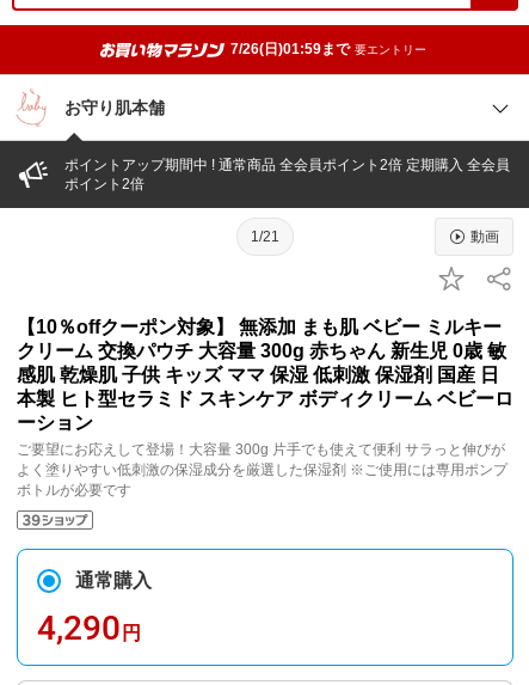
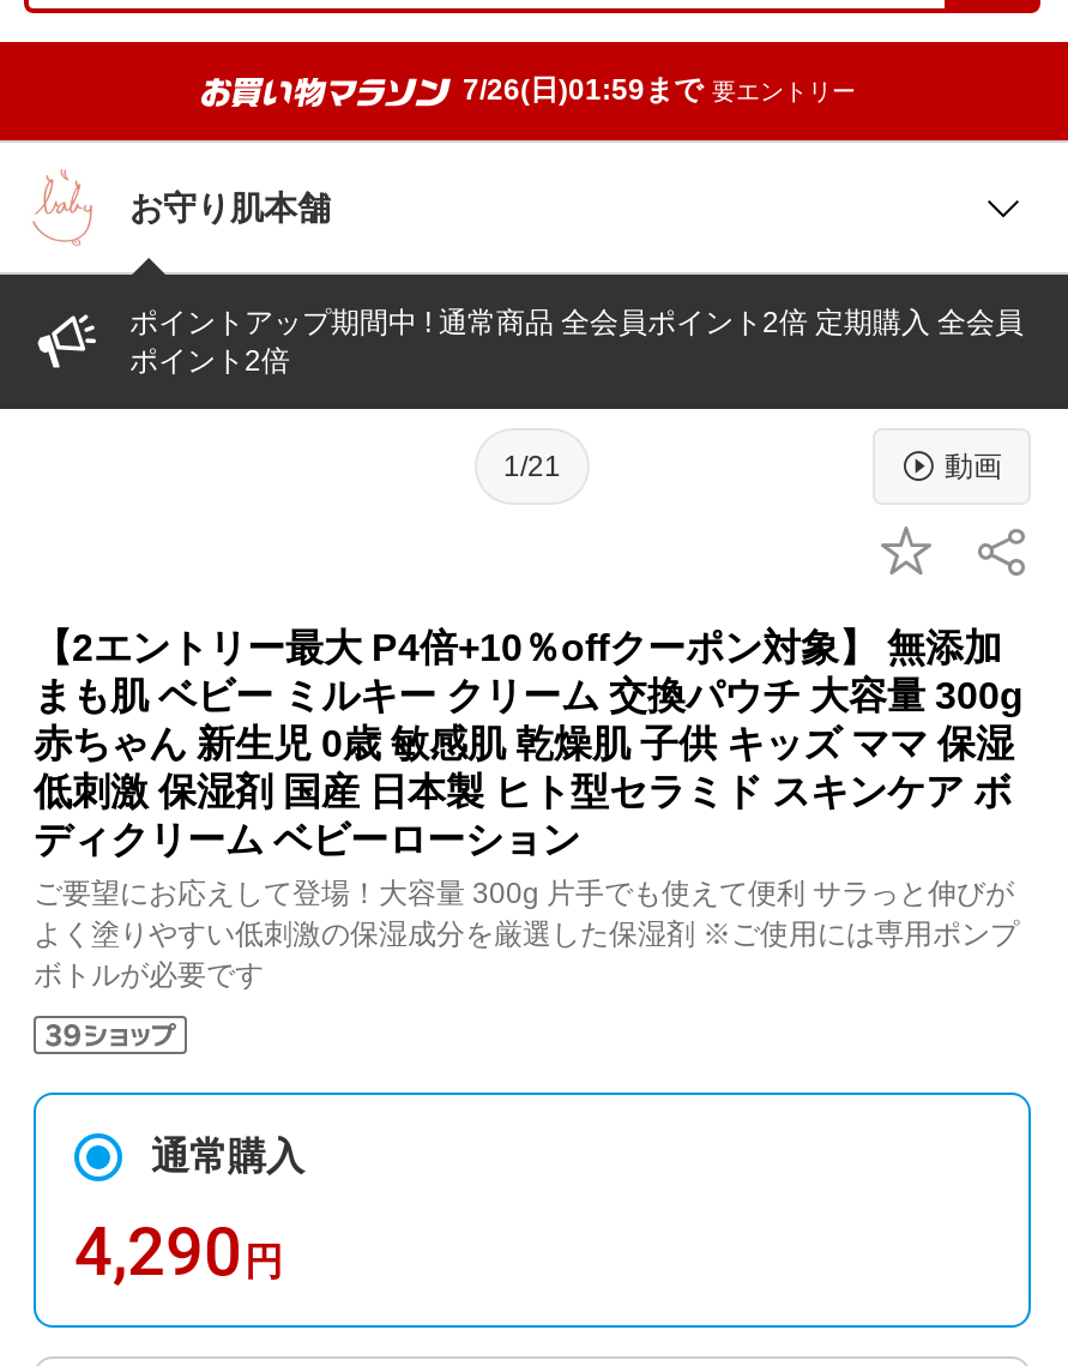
- 【10％offクーポン対象】 無添加 まも肌 ベビー ミルキー
- クリーム 交換パウチ 大容量 300g 赤ちゃん 新生児 0歳 敏
- 感肌 乾燥肌 子供 キッズ ママ 保湿 低刺激 保湿剤 国産 日
- 本製 ヒト型セラミド スキンケア ボディクリーム ベビーロ
- ーション
+ 【2エントリー最大 P4倍+10％offクーポン対象】 無添加
+ まも肌 ベビー ミルキー クリーム 交換パウチ 大容量 300g
+ 赤ちゃん 新生児 0歳 敏感肌 乾燥肌 子供 キッズ ママ 保湿
+ 低刺激 保湿剤 国産 日本製 ヒト型セラミド スキンケア ボ
+ ディクリーム ベビーローション
